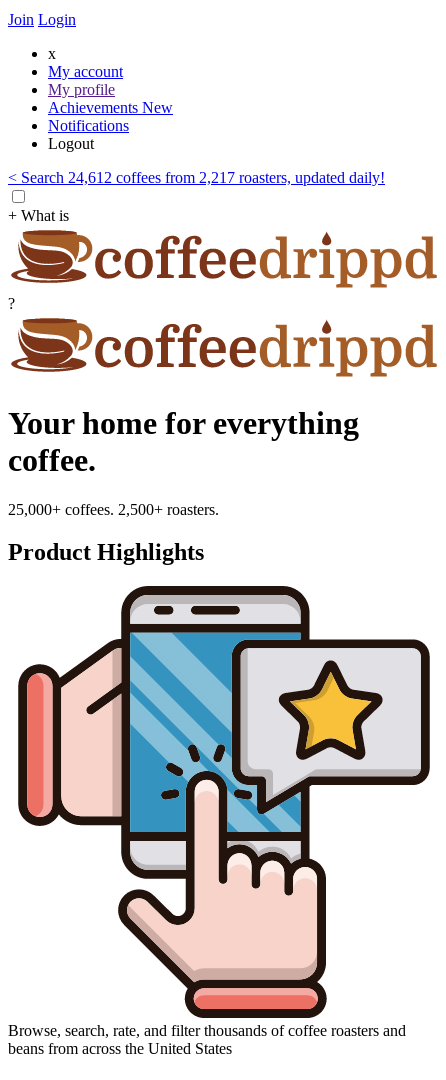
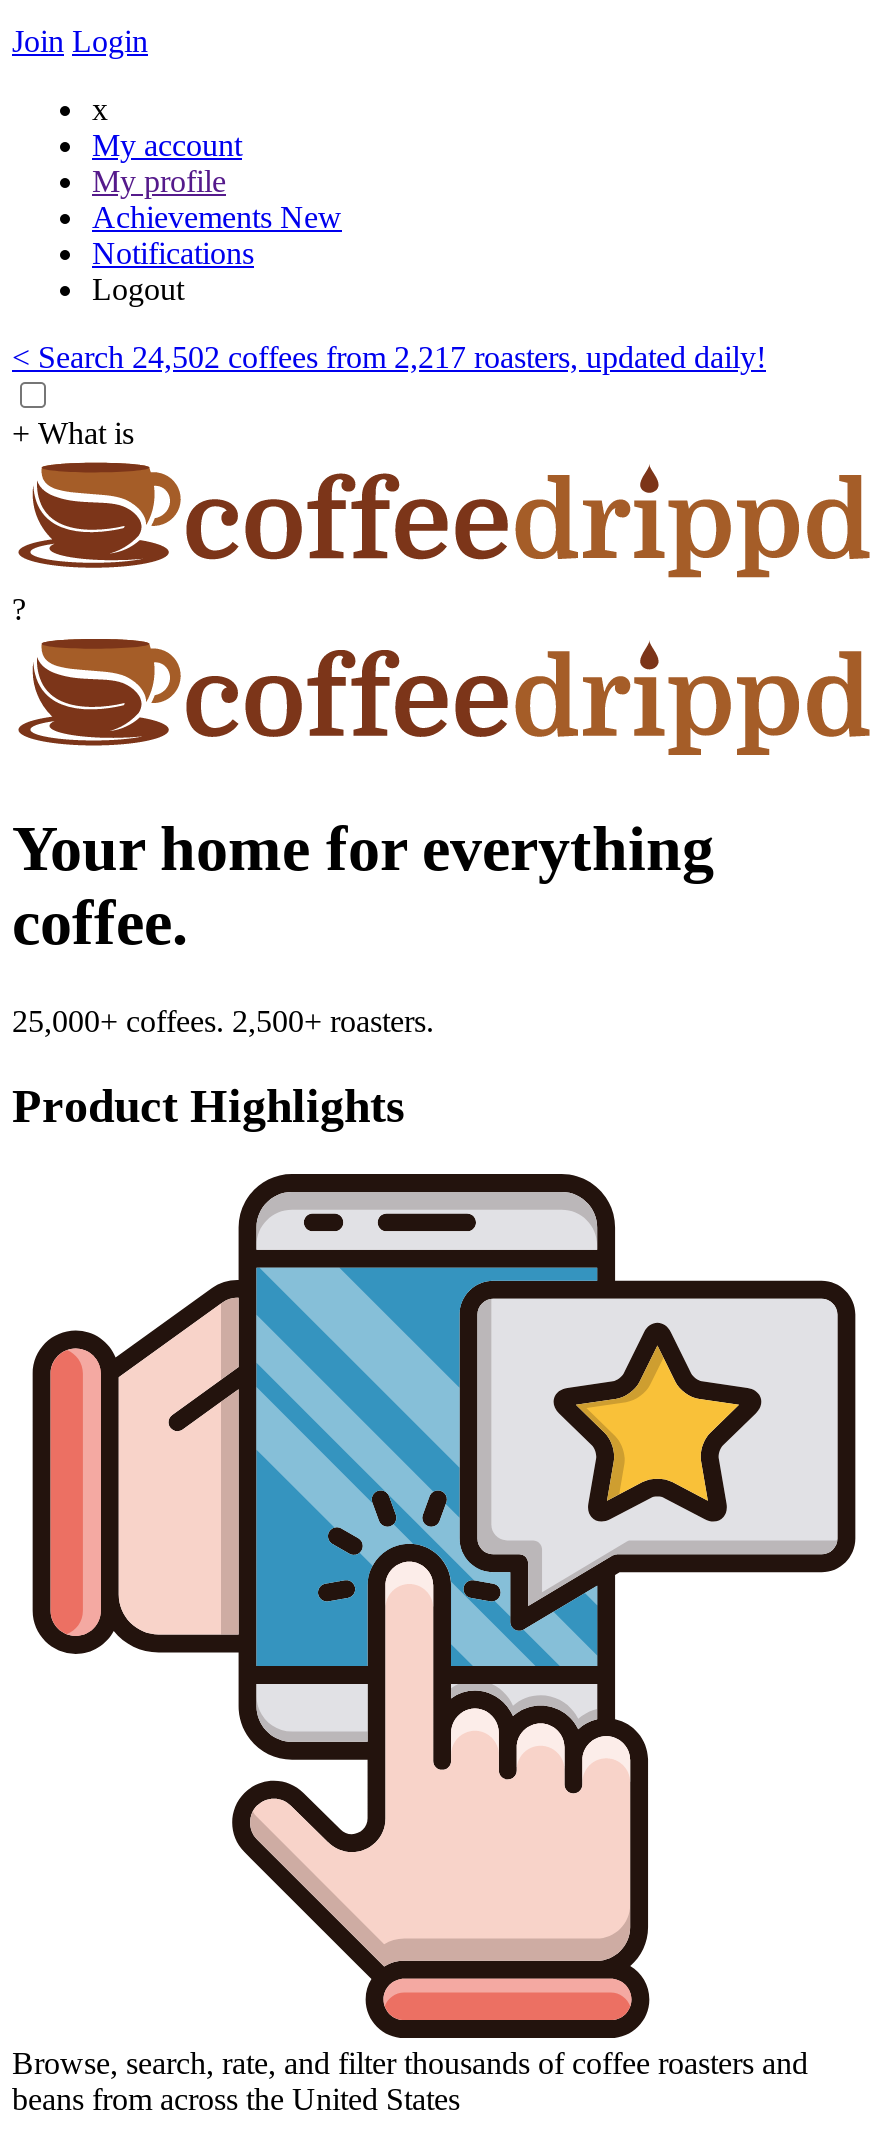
- < Search 24,612 coffees from 2,217 roasters, updated daily!
+ < Search 24,502 coffees from 2,217 roasters, updated daily!
